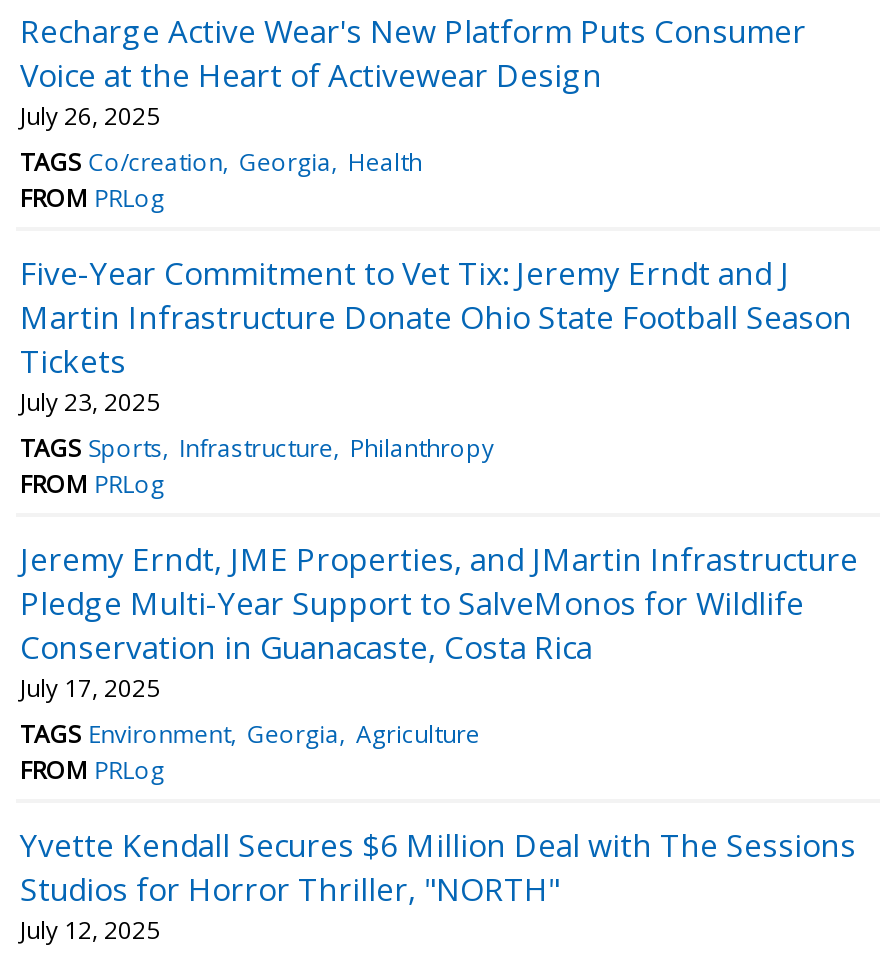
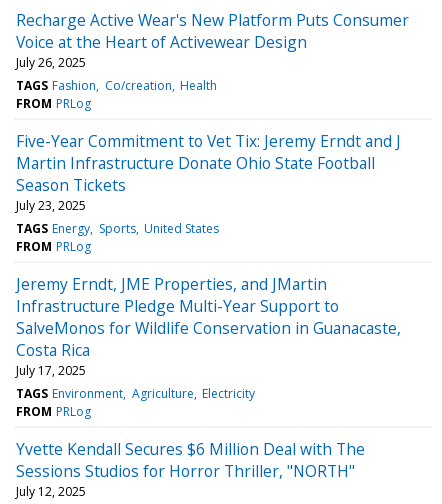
- TAGS Co/creation Georgia Health
+ TAGS Fashion Co/creation Health

- TAGS Sports Infrastructure Philanthropy
+ TAGS Energy Sports United States

- TAGS Environment Georgia Agriculture
+ TAGS Environment Agriculture Electricity
